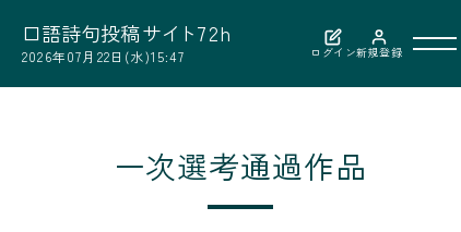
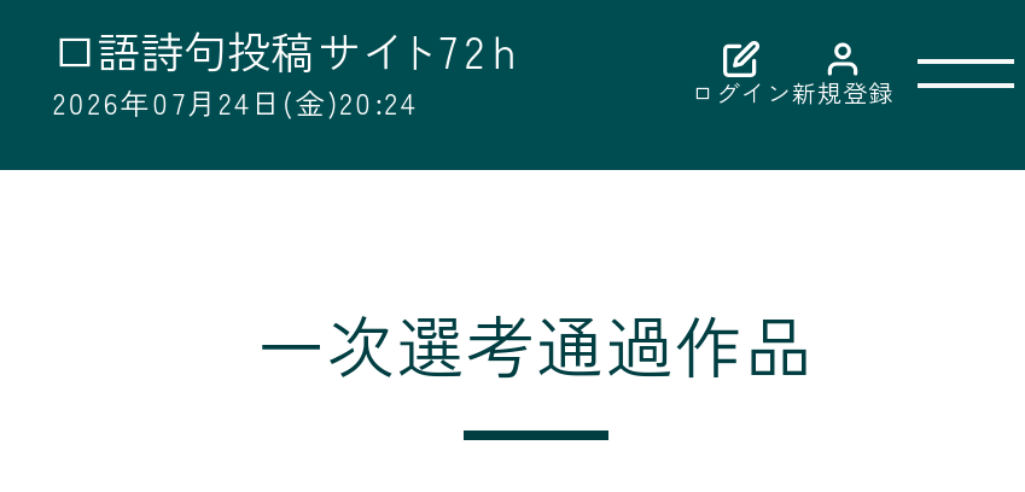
- 2026年07月22日(水)15:47
+ 2026年07月24日(金)20:24
